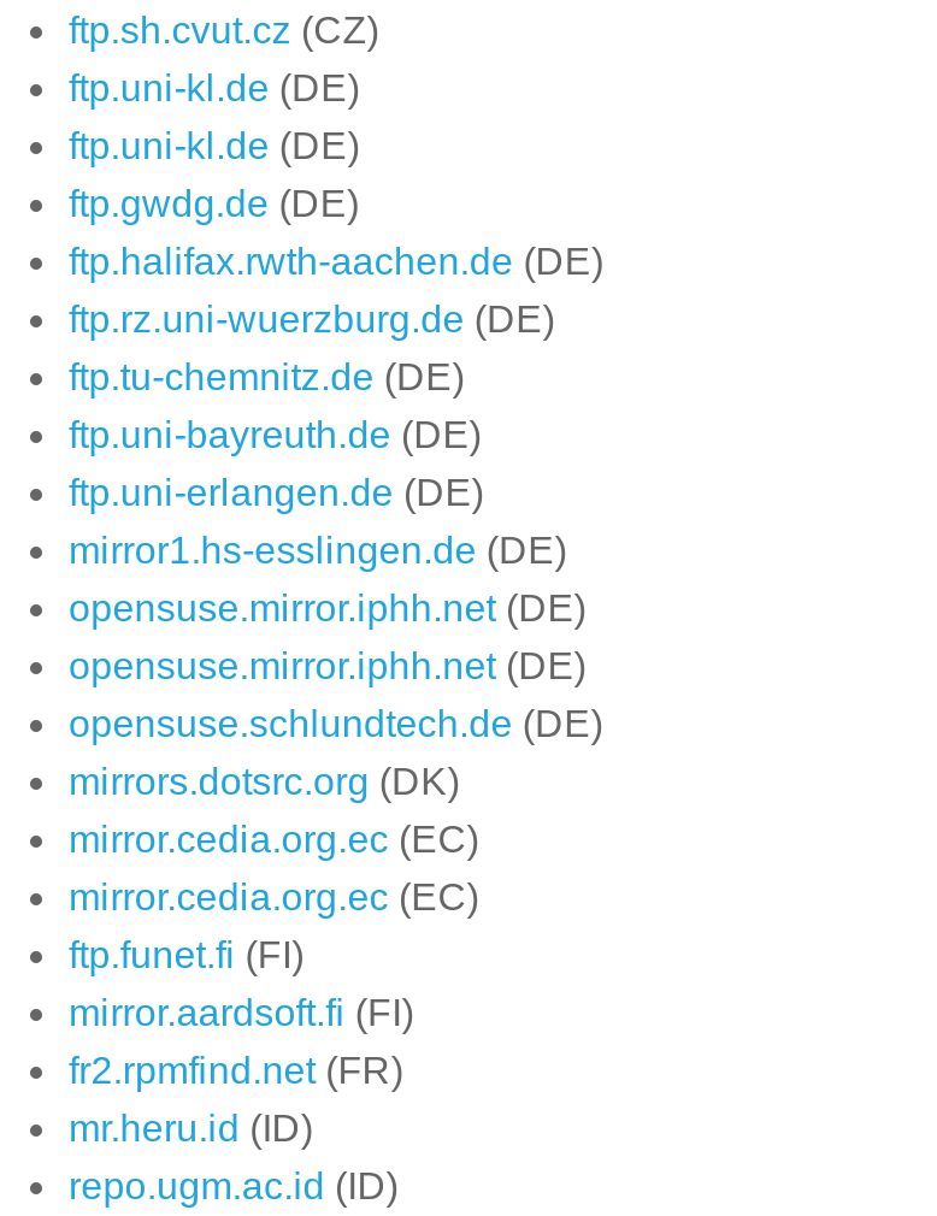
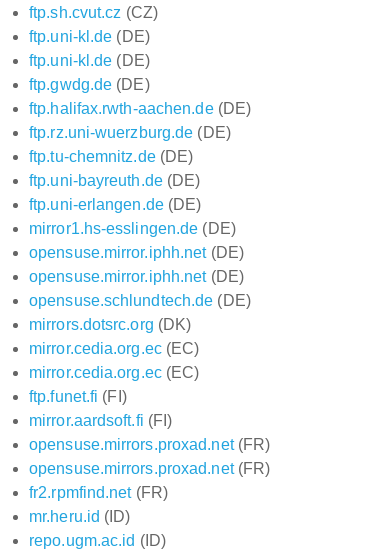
+ opensuse.mirrors.proxad.net (FR)
+ opensuse.mirrors.proxad.net (FR)
